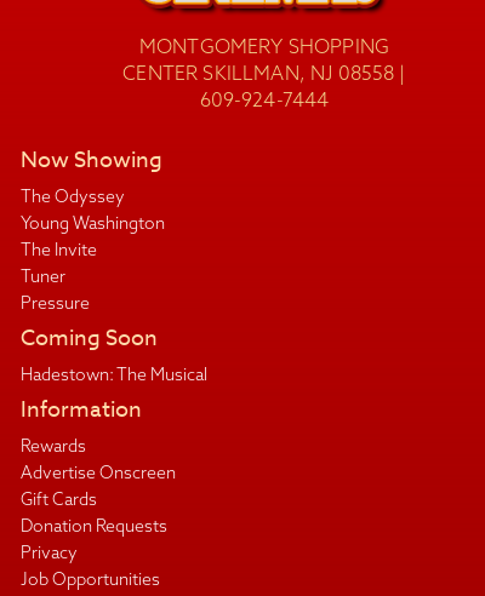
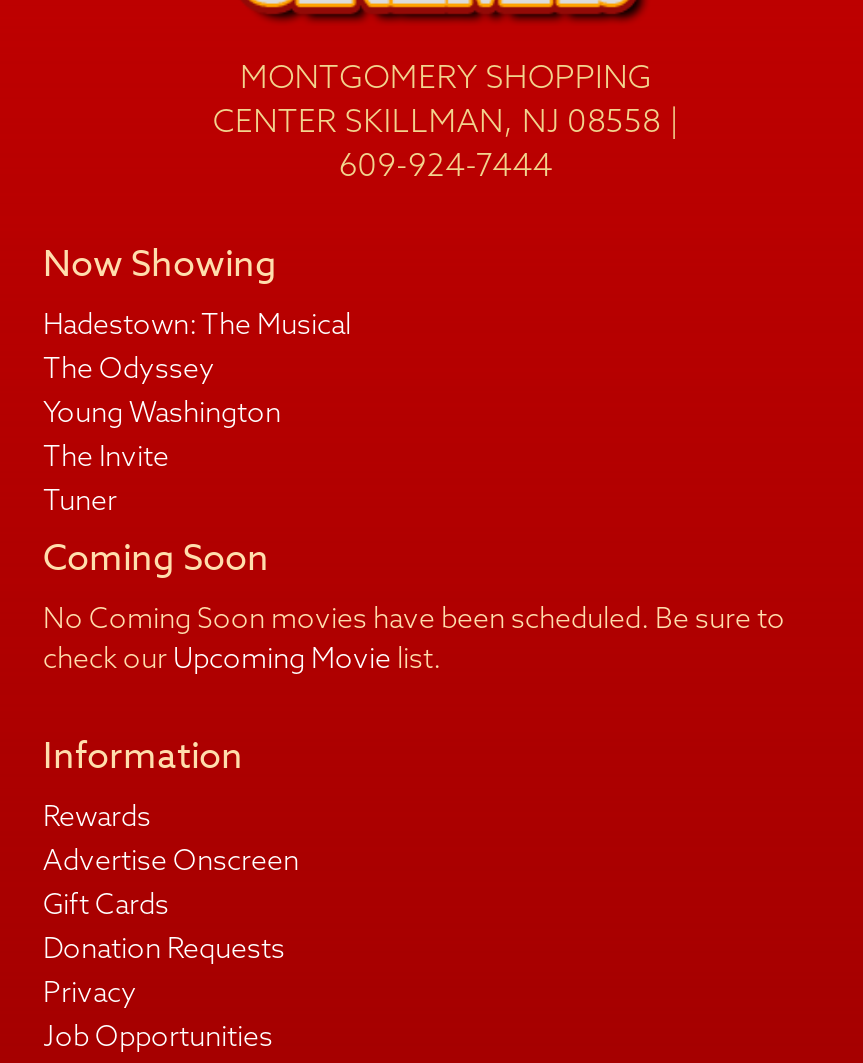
- Pressure

+ No Coming Soon movies have been scheduled. Be sure to
+ check our Upcoming Movie list.

moved up: Hadestown: The Musical
